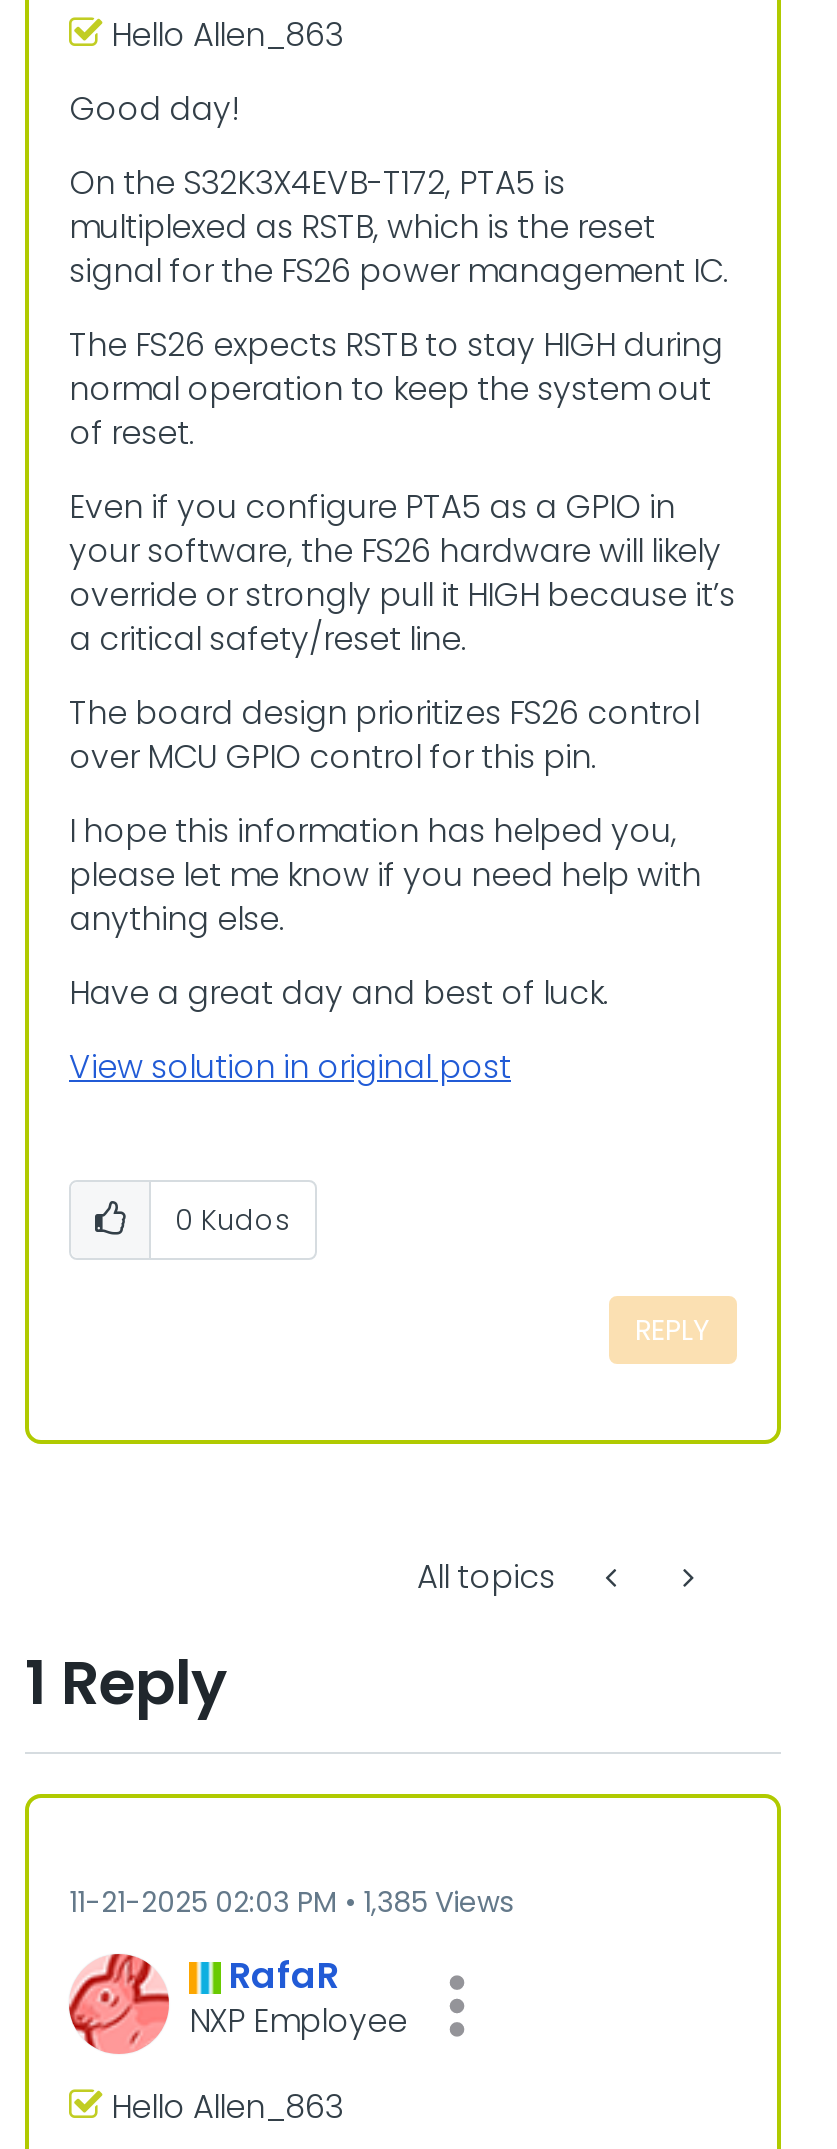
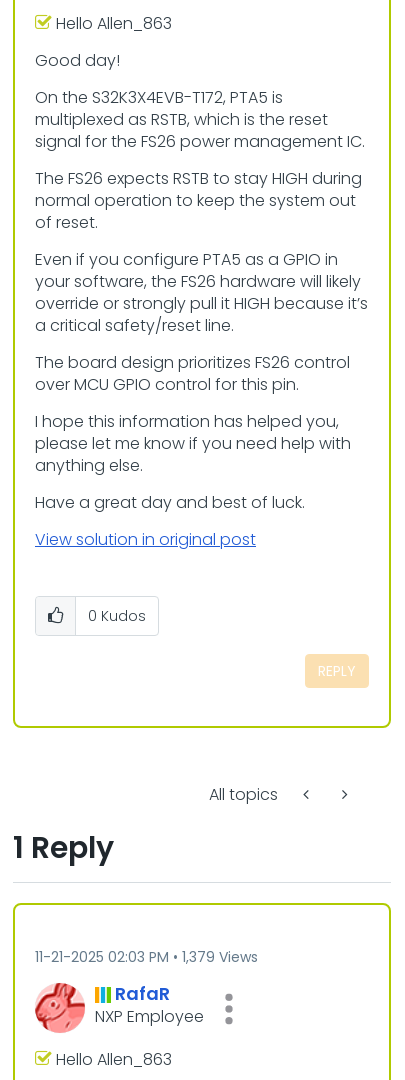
- 11-21-2025 02:03 PM 1,385 Views
+ 11-21-2025 02:03 PM 1,379 Views
